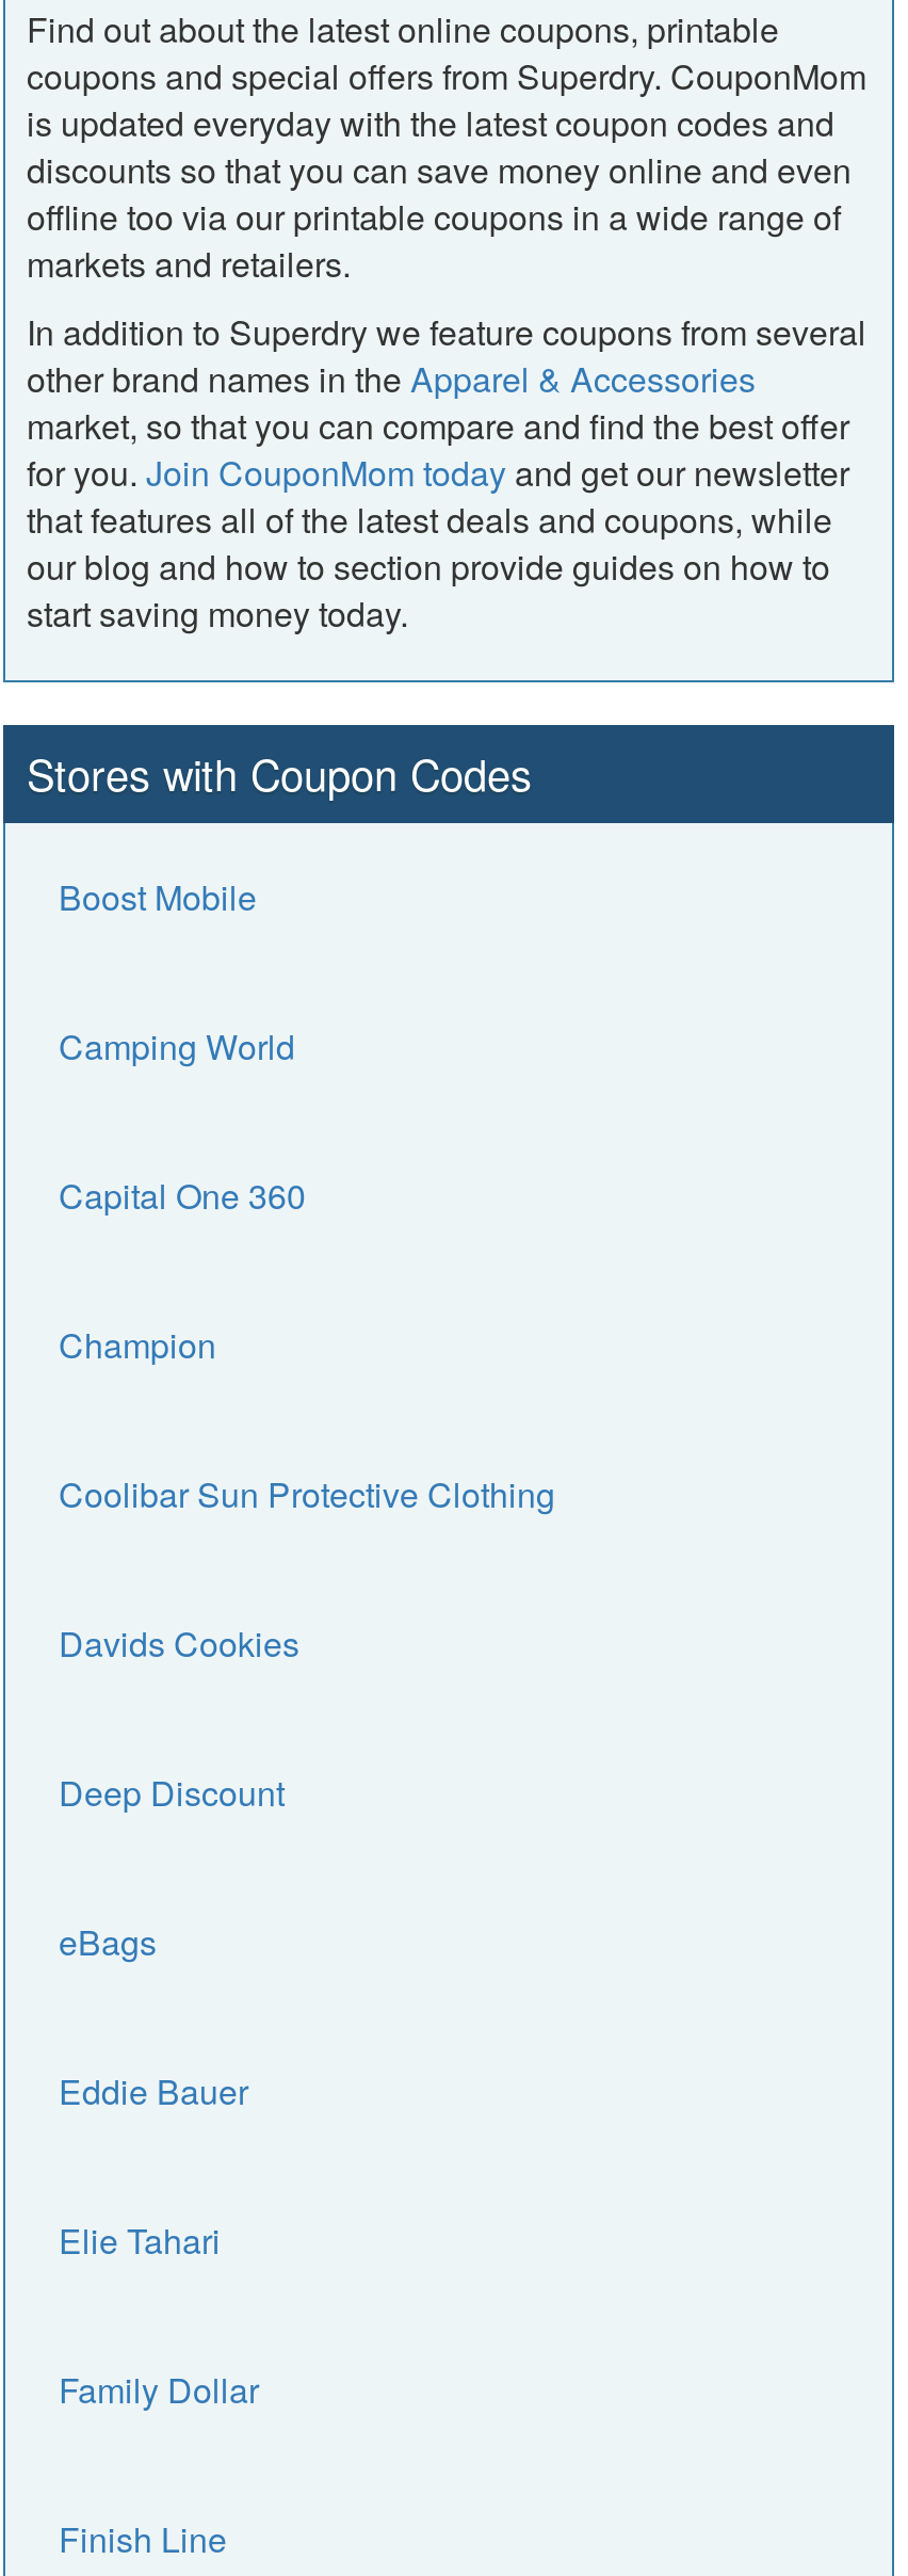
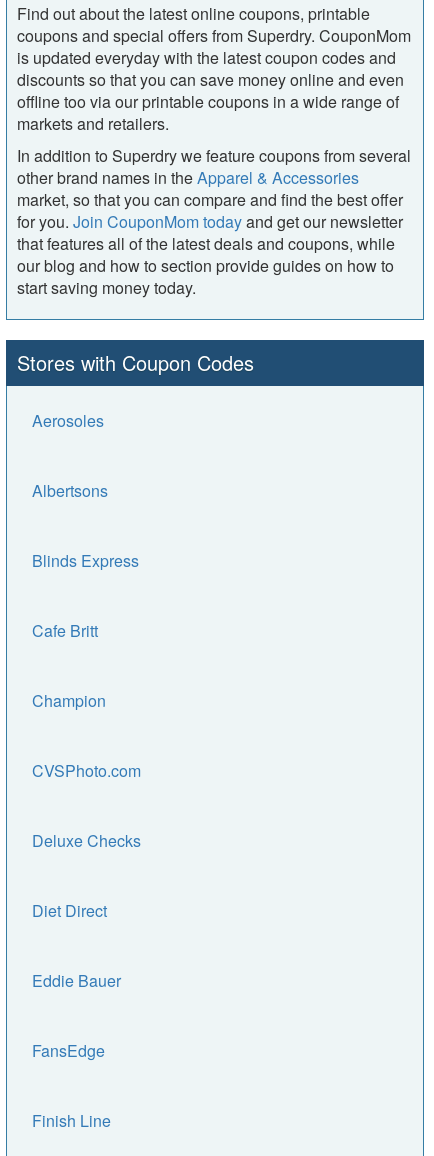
- Boost Mobile
- Camping World
- Capital One 360
+ Aerosoles
+ Albertsons
+ Blinds Express
+ Cafe Britt

moved down: Champion

- Coolibar Sun Protective Clothing
- Davids Cookies
- Deep Discount
- eBags
+ CVSPhoto.com
+ Deluxe Checks
+ Diet Direct

- Elie Tahari
- Family Dollar
+ FansEdge
